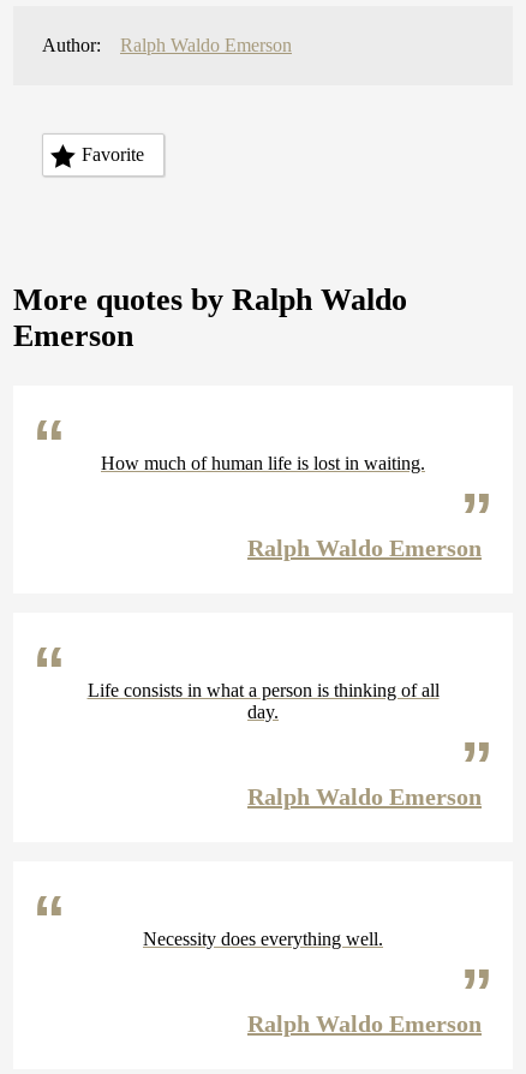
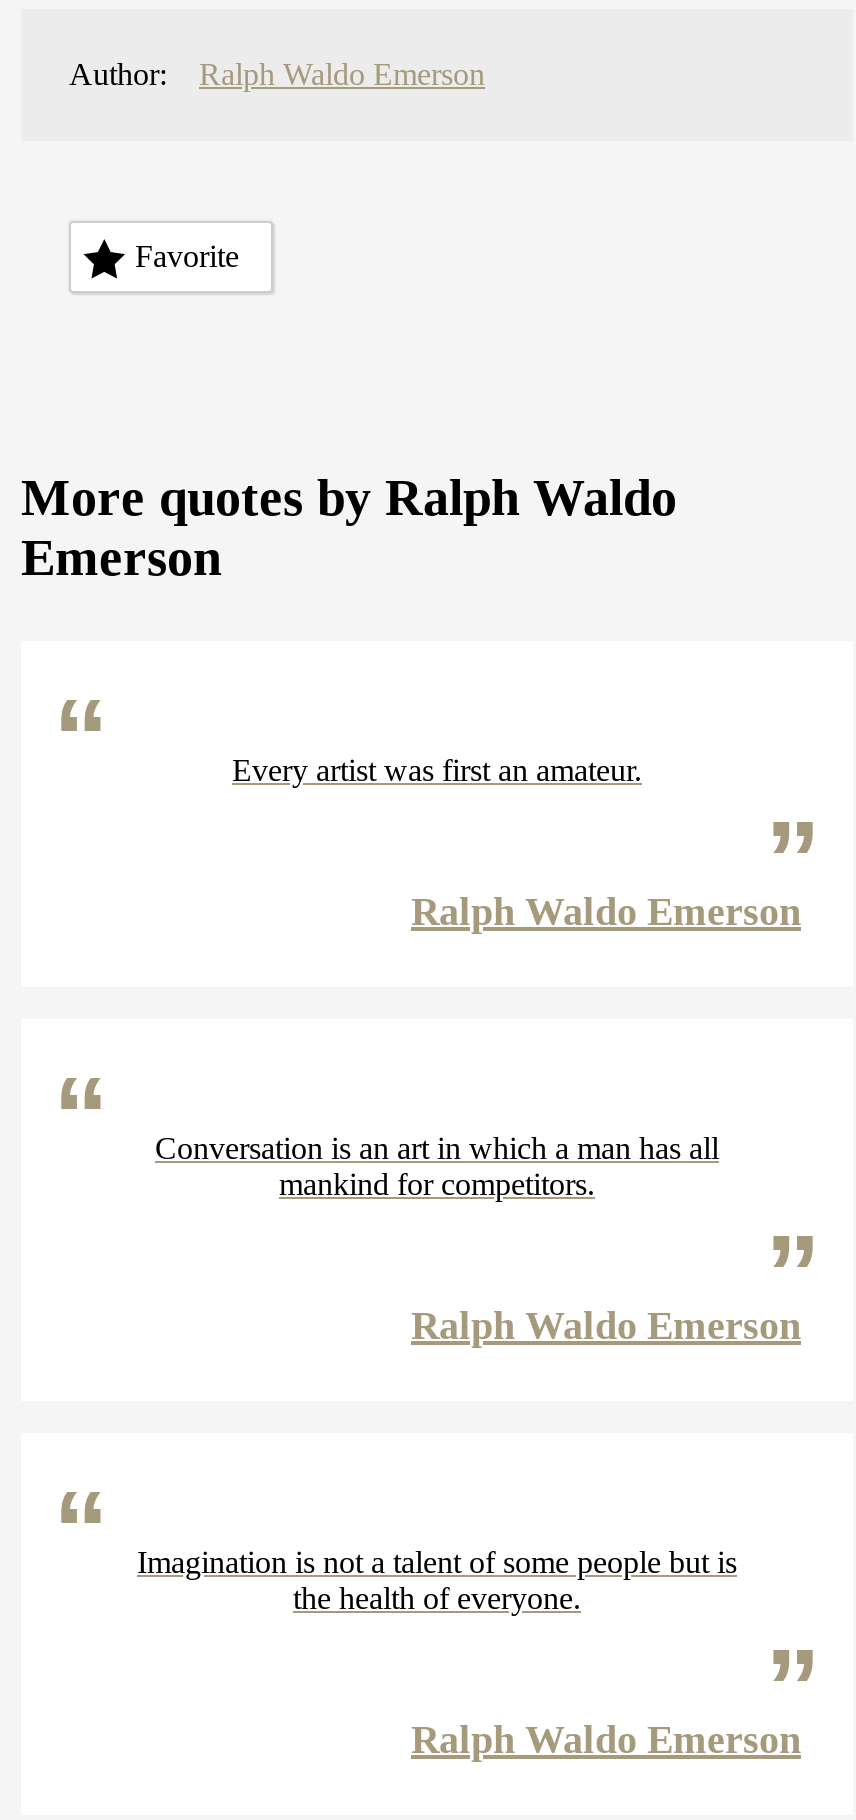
- How much of human life is lost in waiting.
+ Every artist was first an amateur.

- Life consists in what a person is thinking of all
- day.
+ Conversation is an art in which a man has all
+ mankind for competitors.

- Necessity does everything well.
+ Imagination is not a talent of some people but is
+ the health of everyone.
